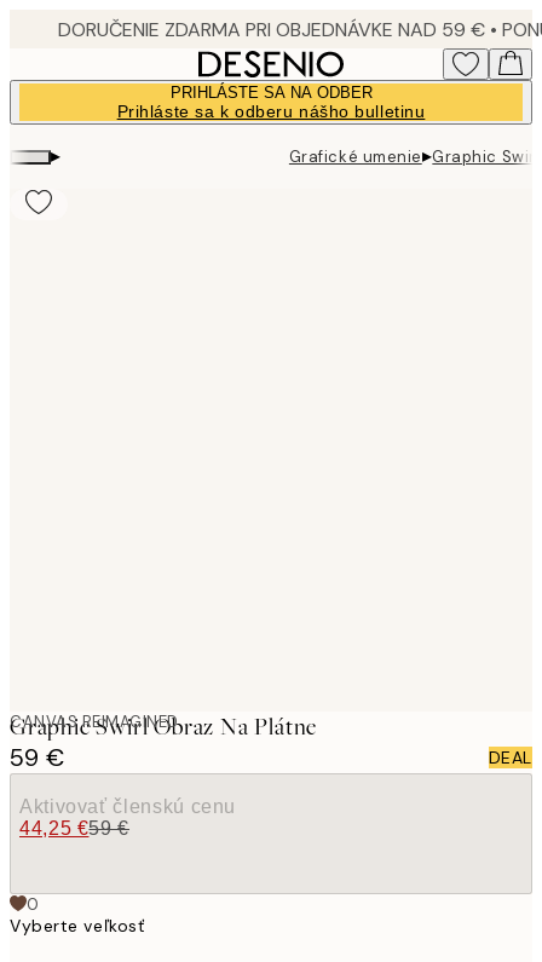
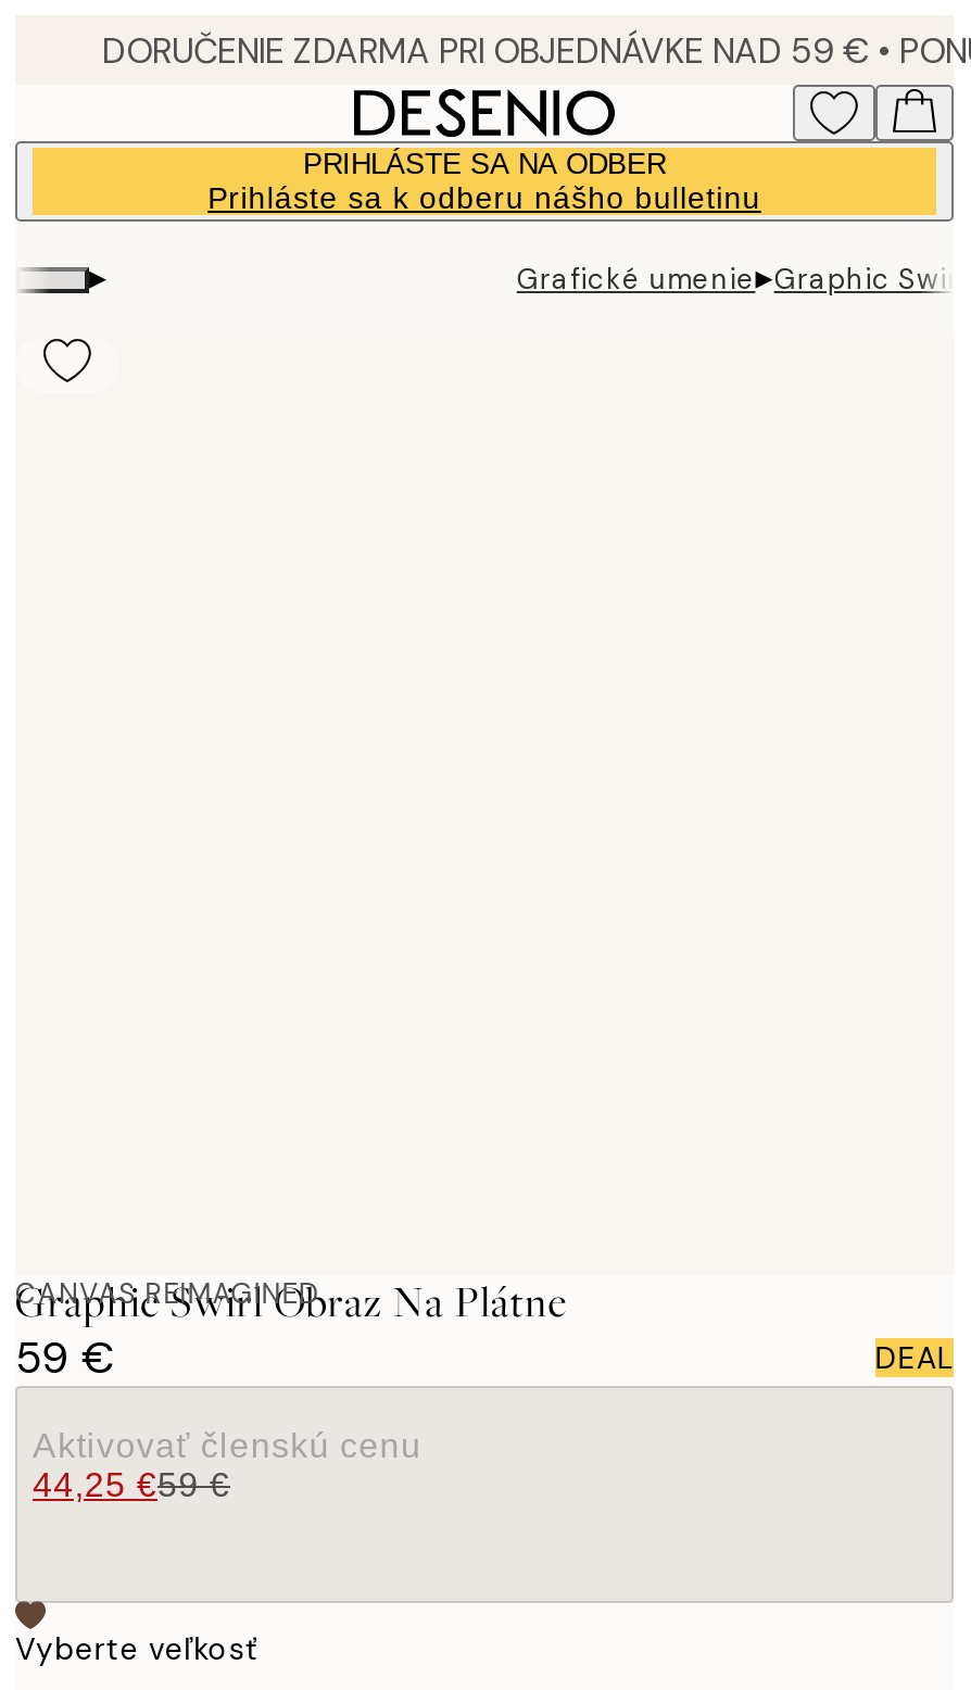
- 0
